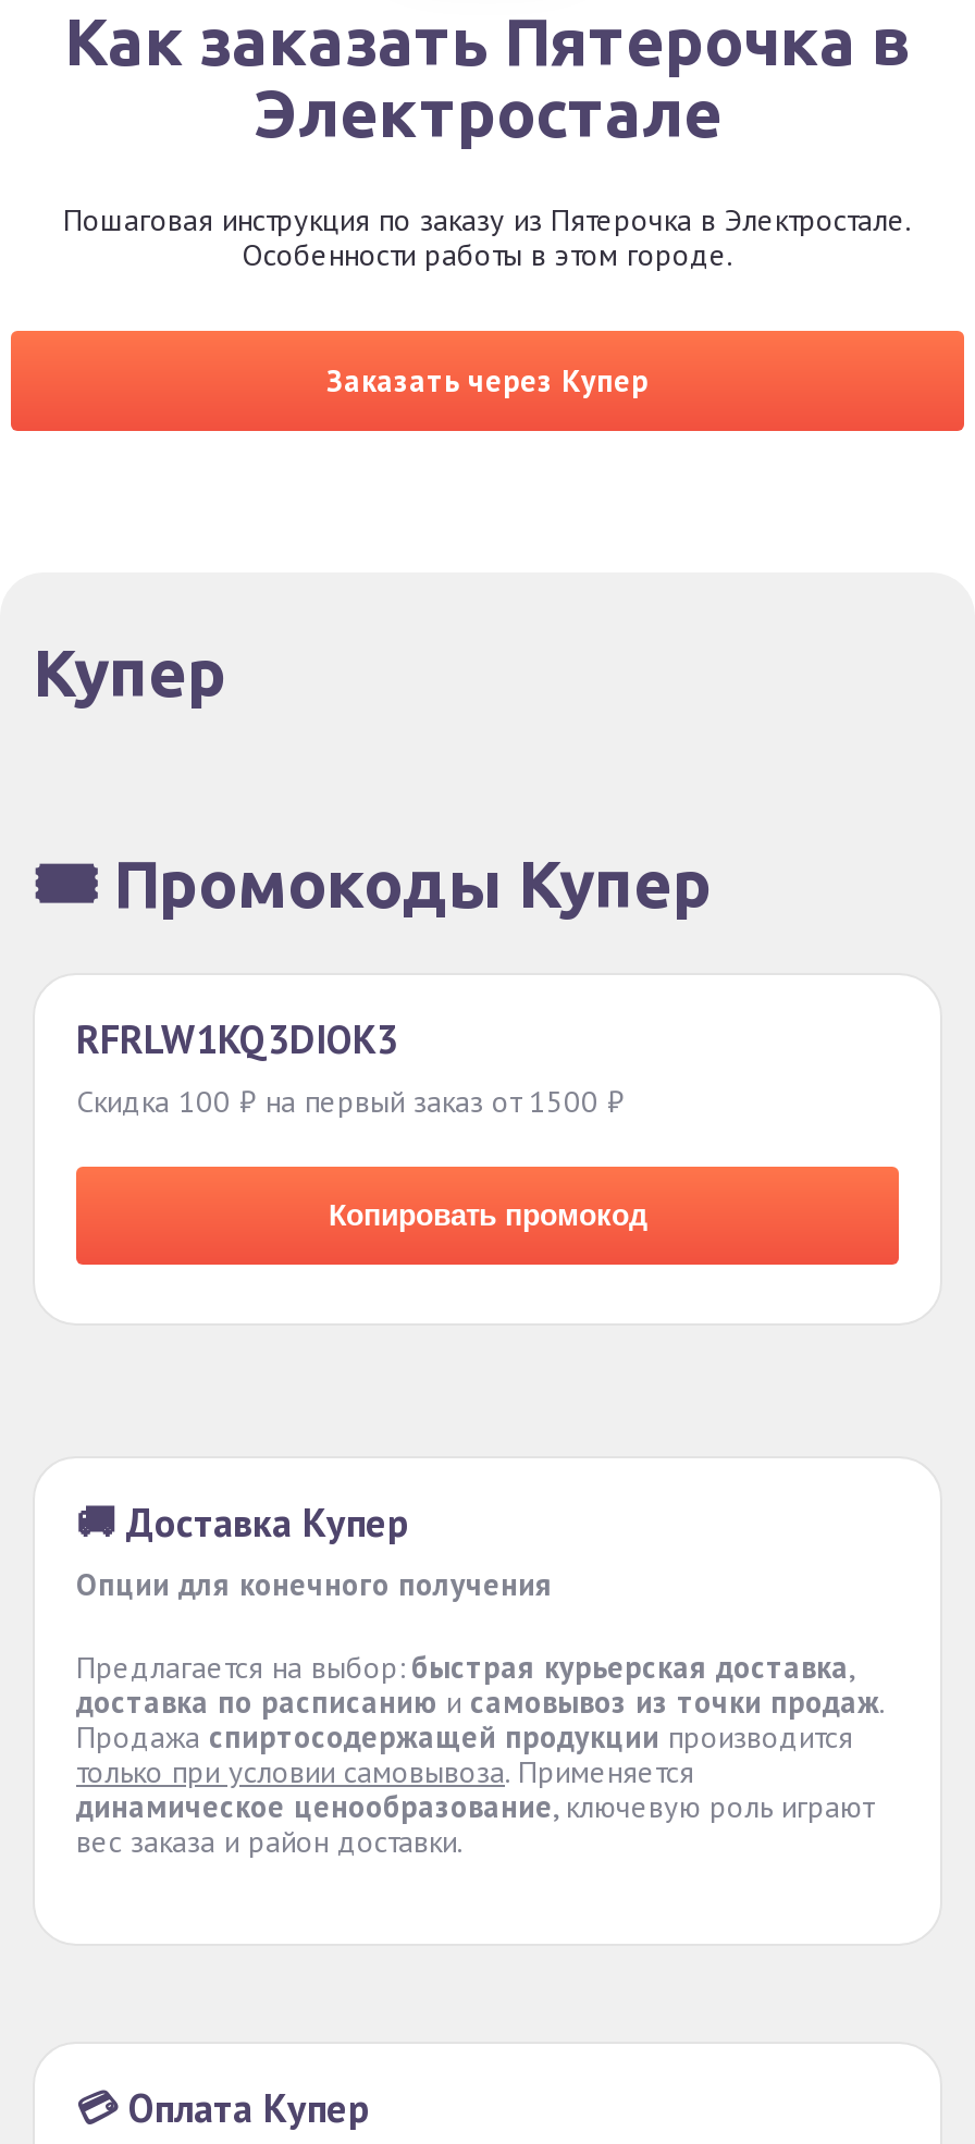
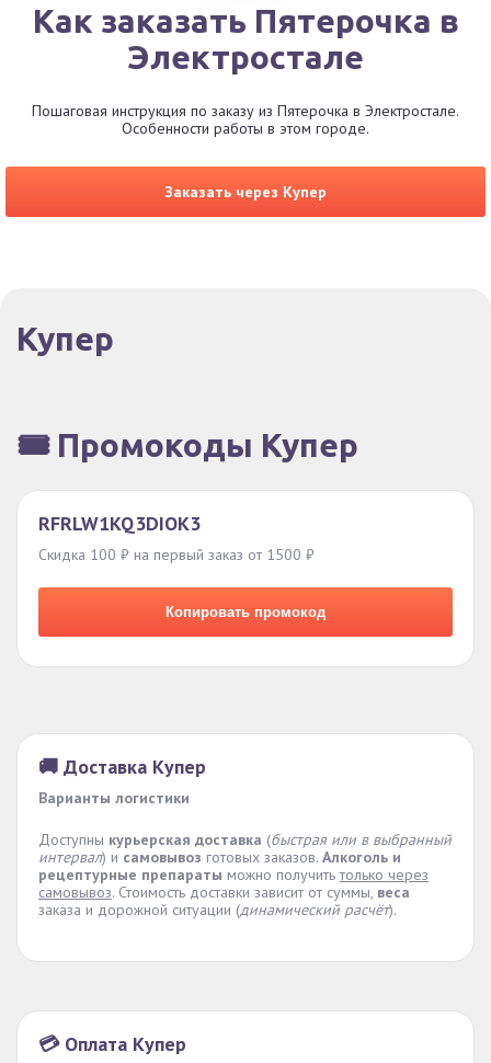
- Опции для конечного получения
+ Варианты логистики

- Предлагается на выбор: быстрая курьерская доставка
- доставка по расписанию и самовывоз из точки продаж
- Продажа спиртосодержащей продукции производится
- только при условии самовывоза. Применяется
- динамическое ценообразование, ключевую роль играют
- вес заказа и район доставки.
+ Доступны курьерская доставка (быстрая или в выбранный
+ интервал) исамовывозготовых заказов. Алкоголь и
+ рецептурные препараты можно получить только через
+ самовывоз. Стоимость доставки зависит от суммы,веса
+ заказа и дорожной ситуации (динамический расчёт).
